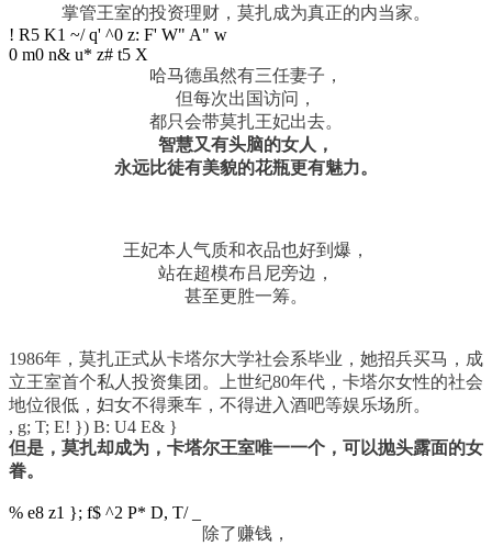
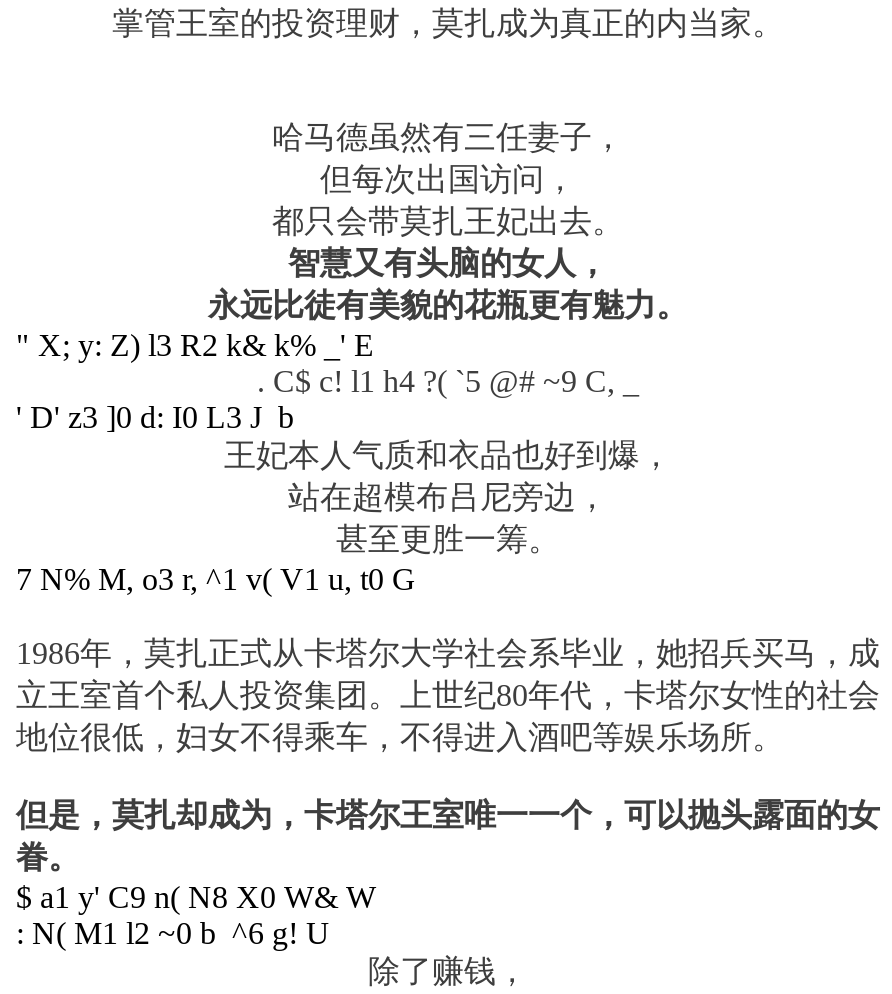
- ! R5 K1 ~/ q' ^0 z: F' W" A" w
- 0 m0 n& u* z# t5 X

+ " X; y: Z) l3 R2 k& k% _' E
+ . C$ c! l1 h4 ?( `5 @# ~9 C, _
+ ' D' z3 ]0 d: I0 L3 J b

+ 7 N% M, o3 r, ^1 v( V1 u, t0 G

- , g; T; E! }) B: U4 E& }

- % e8 z1 }; f$ ^2 P* D, T/ _
+ $ a1 y' C9 n( N8 X0 W& W
+ : N( M1 l2 ~0 b ^6 g! U
